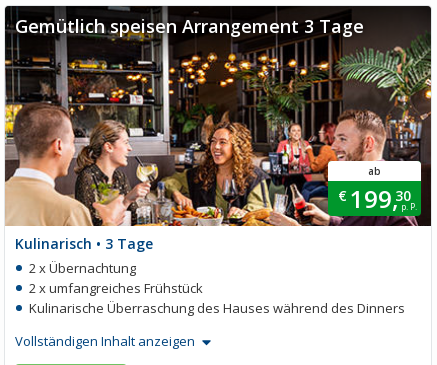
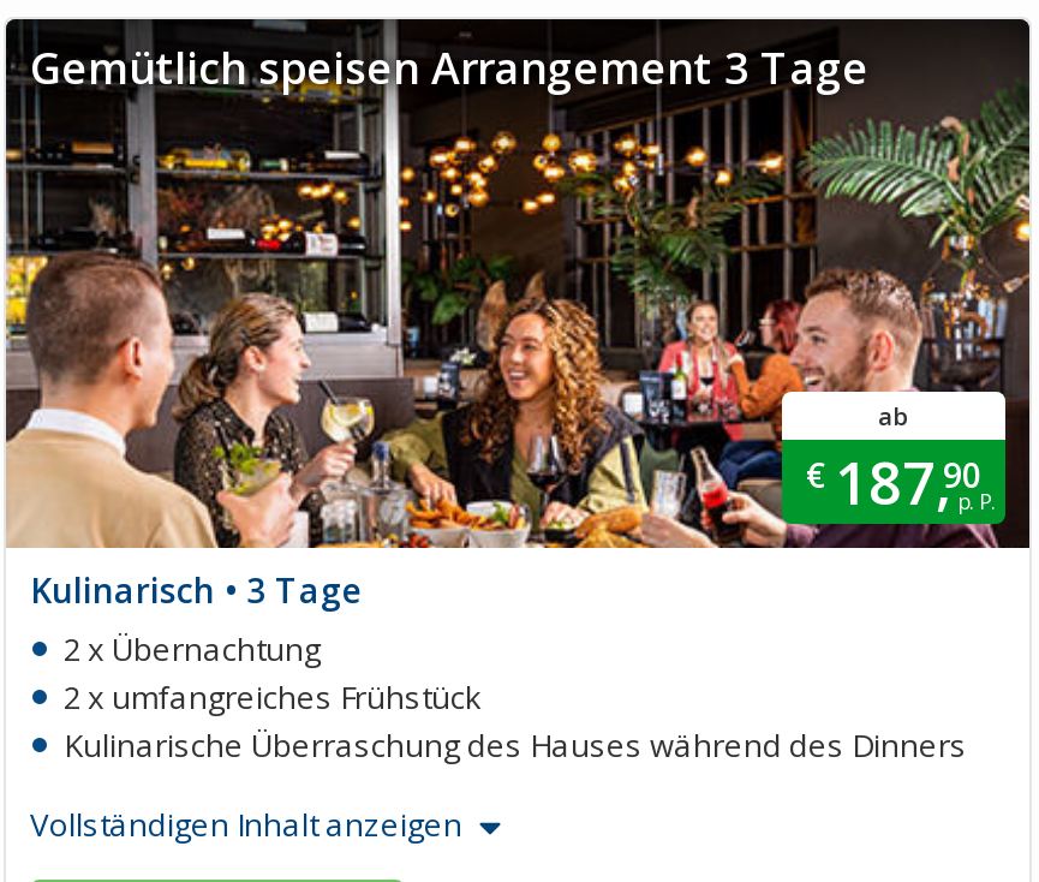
- € 199,
+ € 187,

- 30
+ 90
